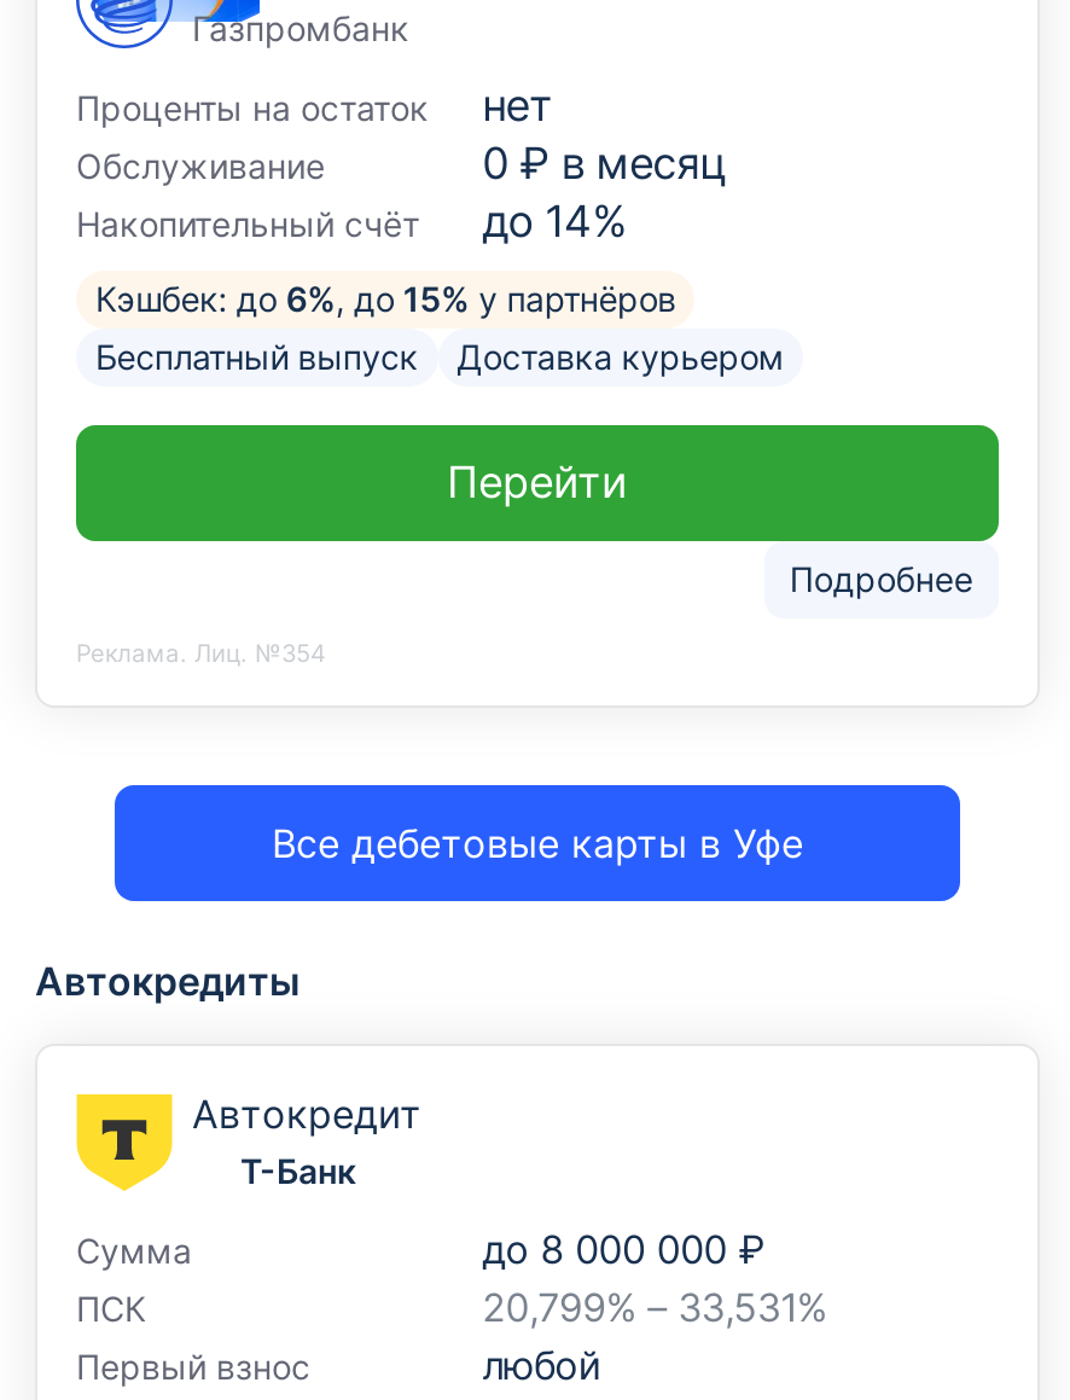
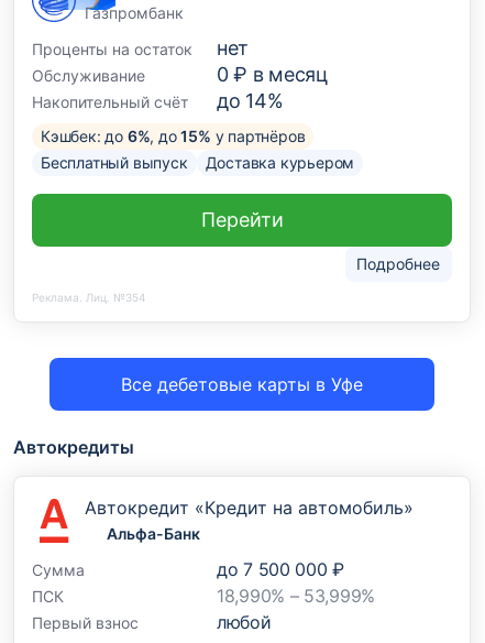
- [image]
- Автокредит
- Т-Банк
+ [image]
+ Автокредит «Кредит на автомобиль»
+ Альфа-Банк

- до 8 000 000 ₽
+ до 7 500 000 ₽

- 20,799% – 33,531%
+ 18,990% – 53,999%
